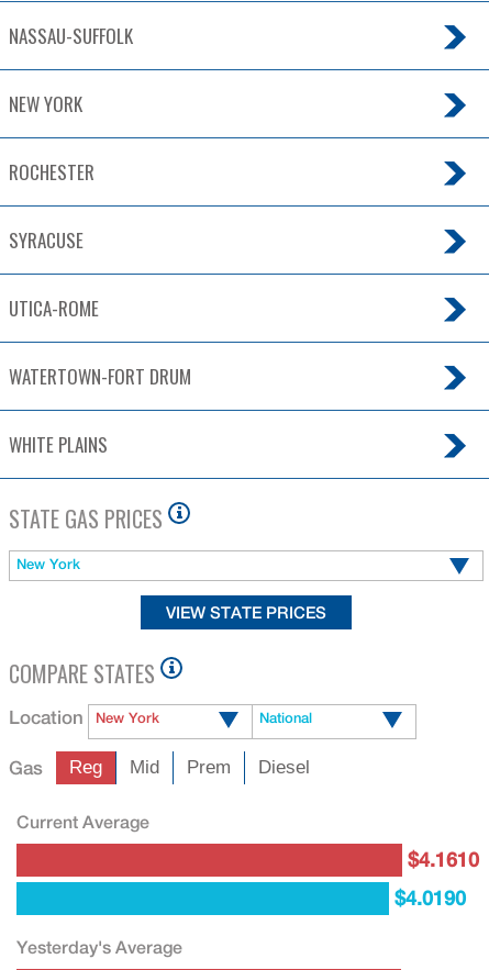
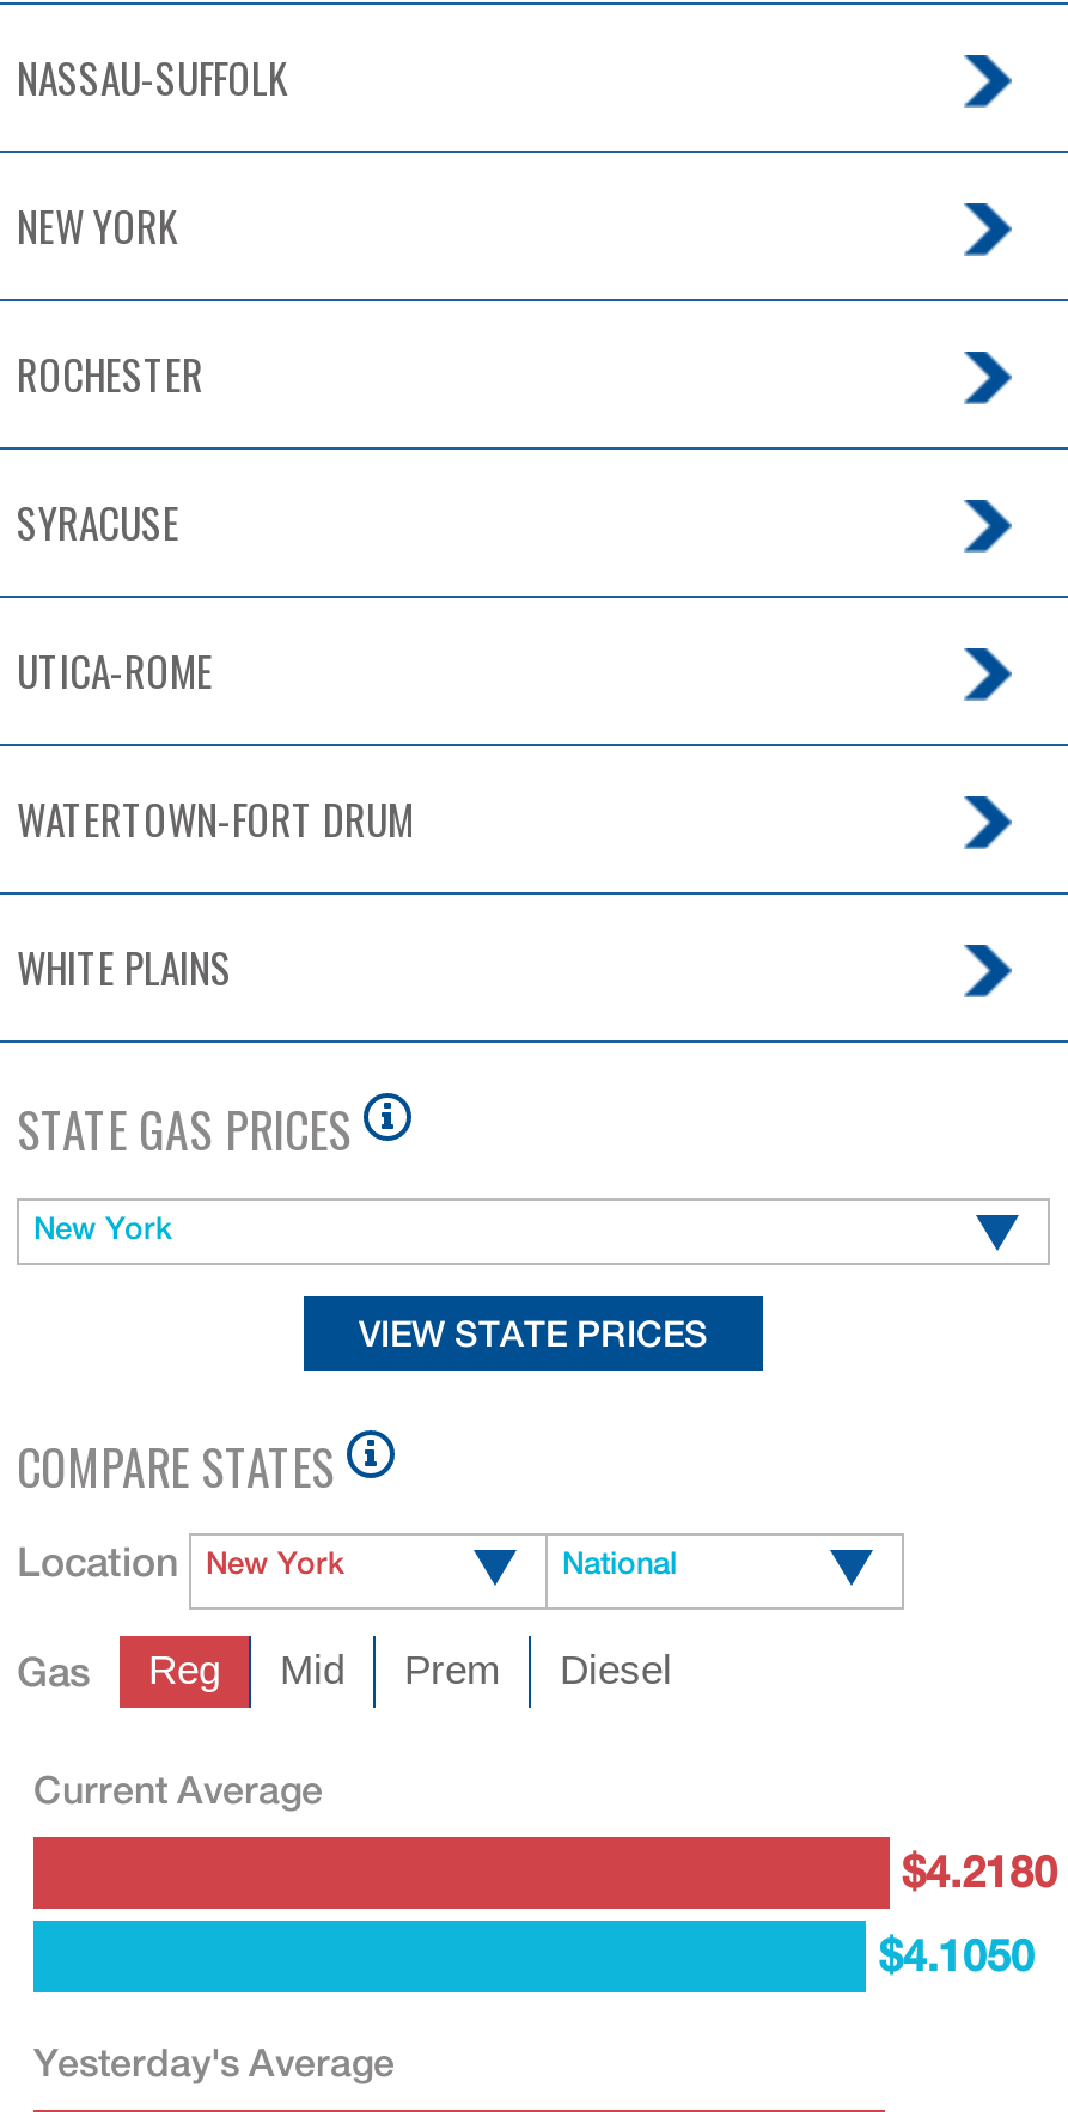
- $4.1610
+ $4.2180

- $4.0190
+ $4.1050
